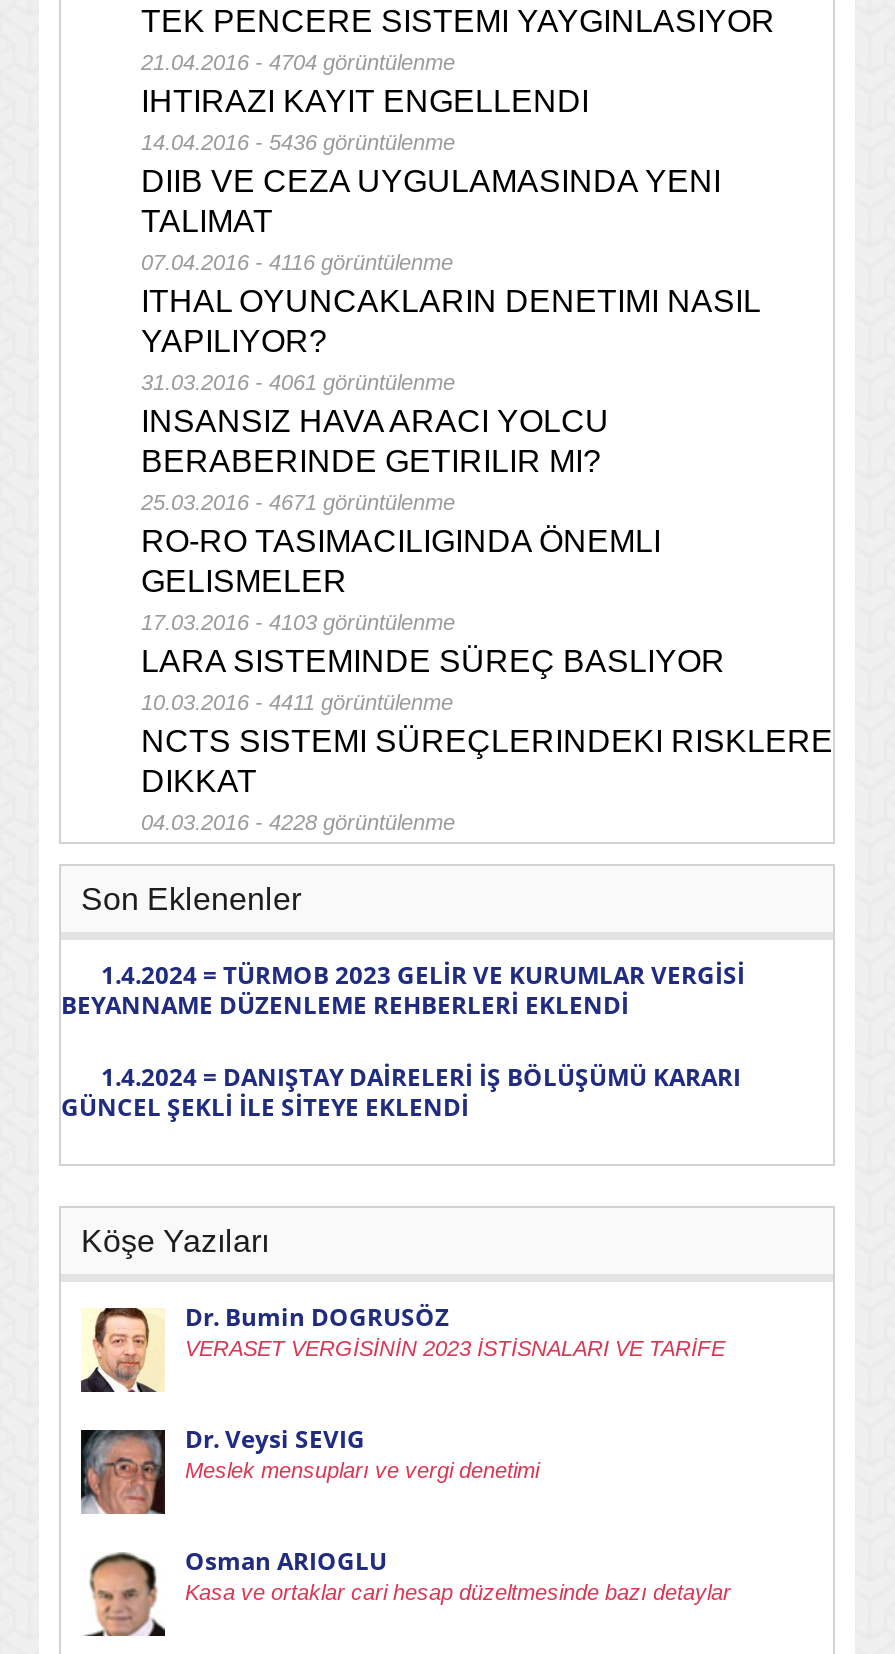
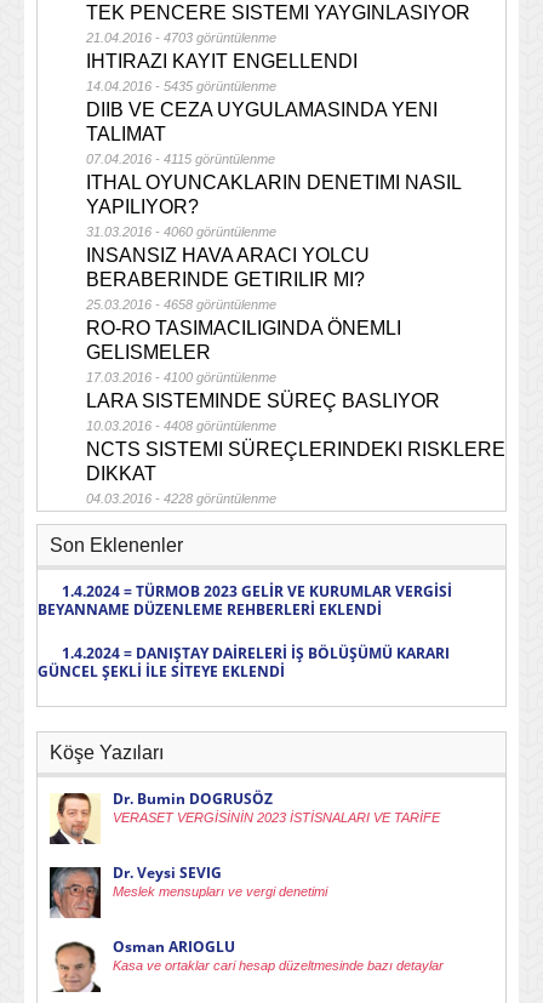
- 21.04.2016 - 4704 görüntülenme
+ 21.04.2016 - 4703 görüntülenme

- 14.04.2016 - 5436 görüntülenme
+ 14.04.2016 - 5435 görüntülenme

- 07.04.2016 - 4116 görüntülenme
+ 07.04.2016 - 4115 görüntülenme

- 31.03.2016 - 4061 görüntülenme
+ 31.03.2016 - 4060 görüntülenme

- 25.03.2016 - 4671 görüntülenme
+ 25.03.2016 - 4658 görüntülenme

- 17.03.2016 - 4103 görüntülenme
+ 17.03.2016 - 4100 görüntülenme

- 10.03.2016 - 4411 görüntülenme
+ 10.03.2016 - 4408 görüntülenme
